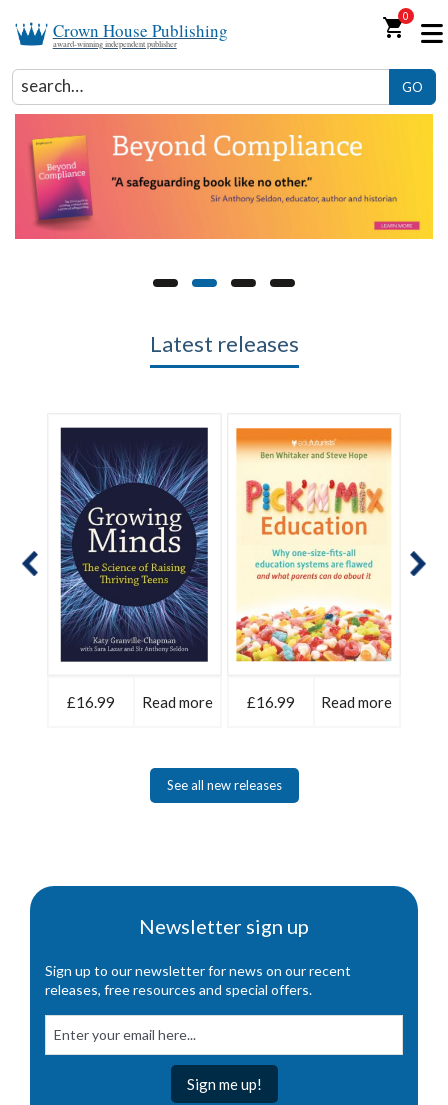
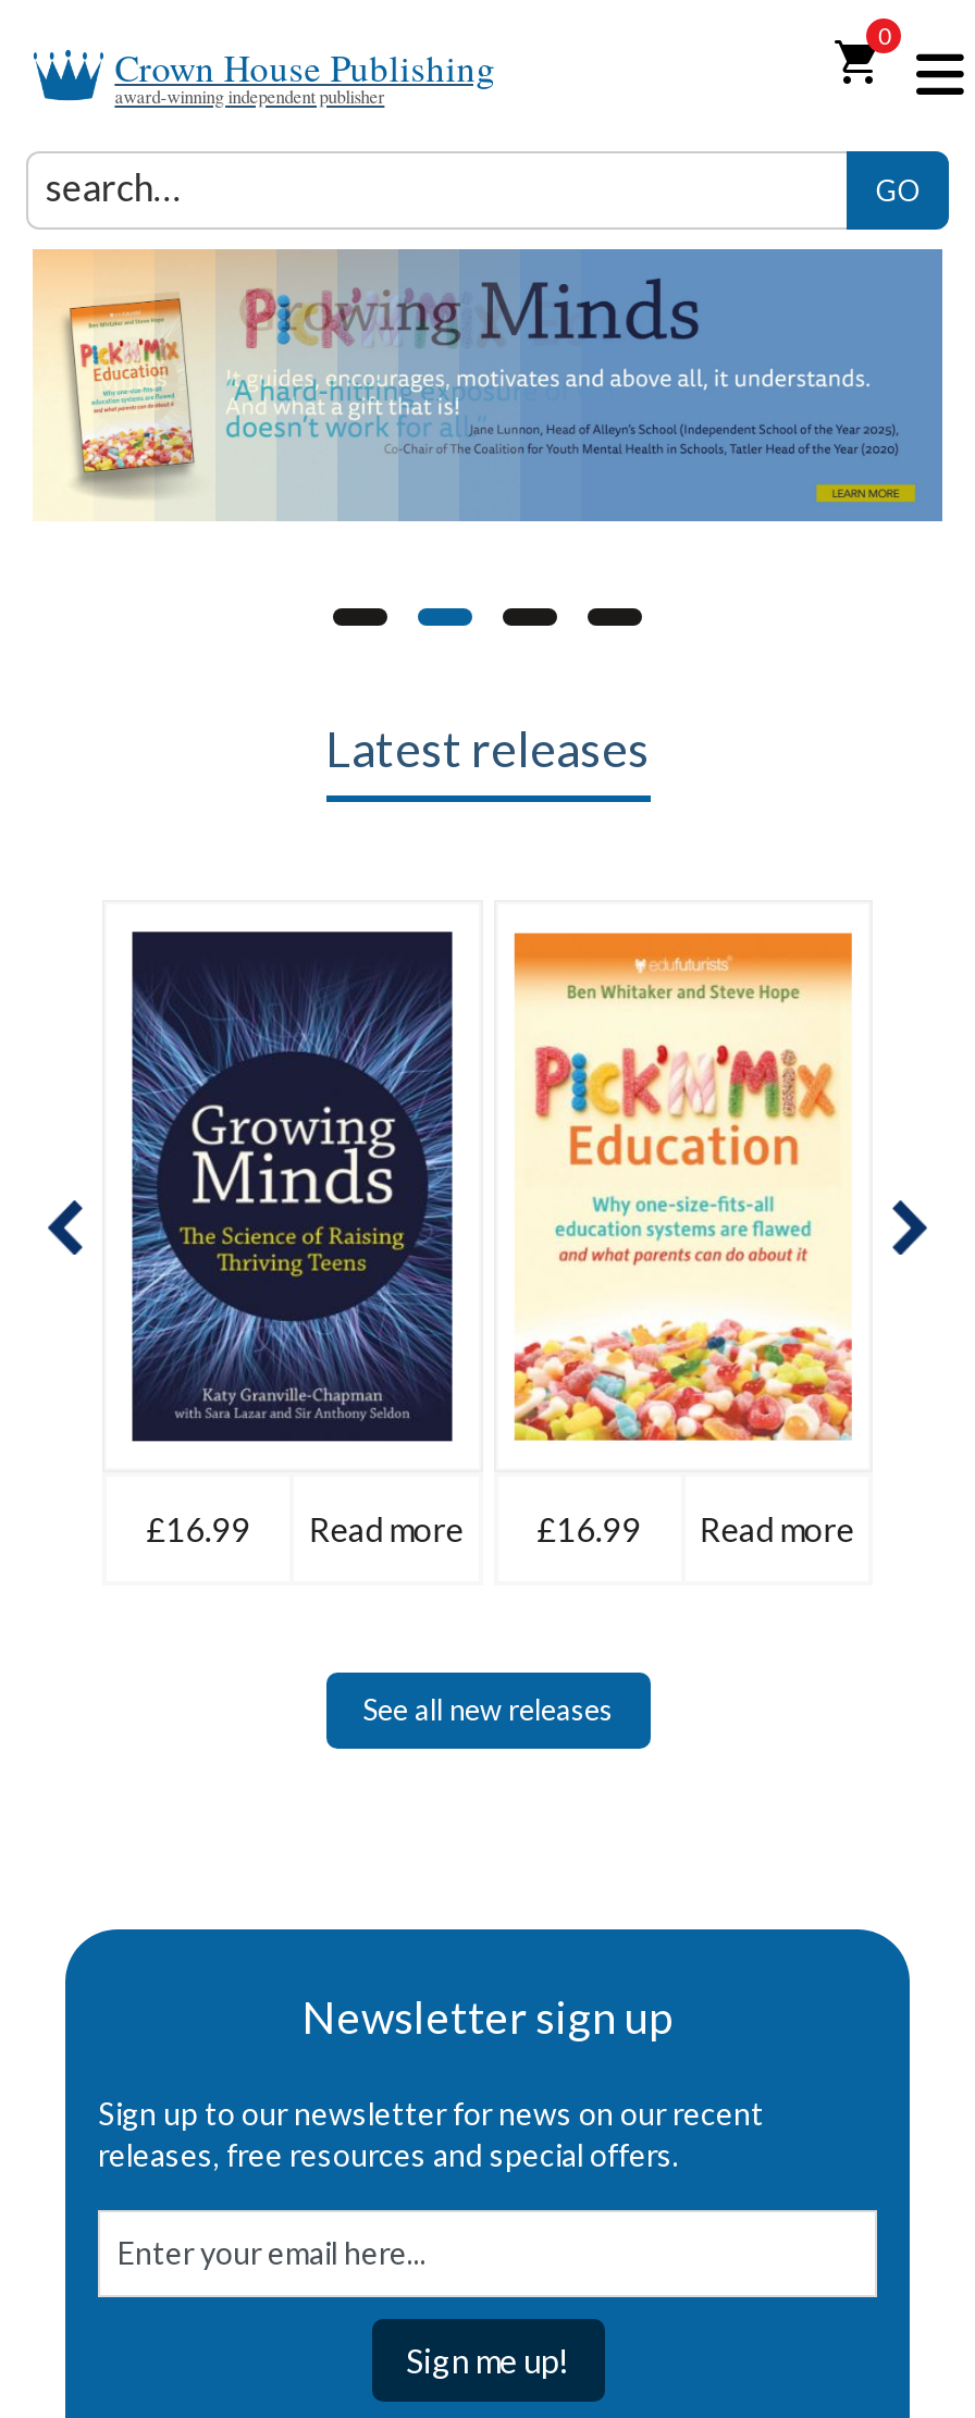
- [image]
+ [image]
